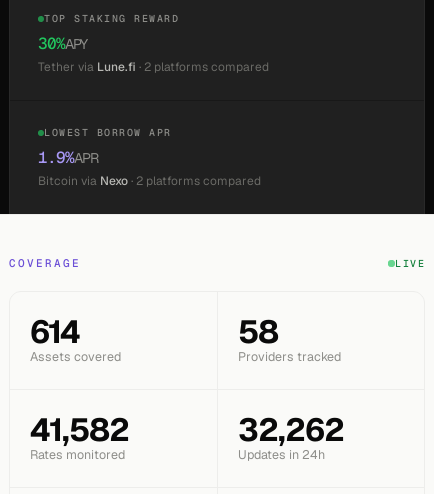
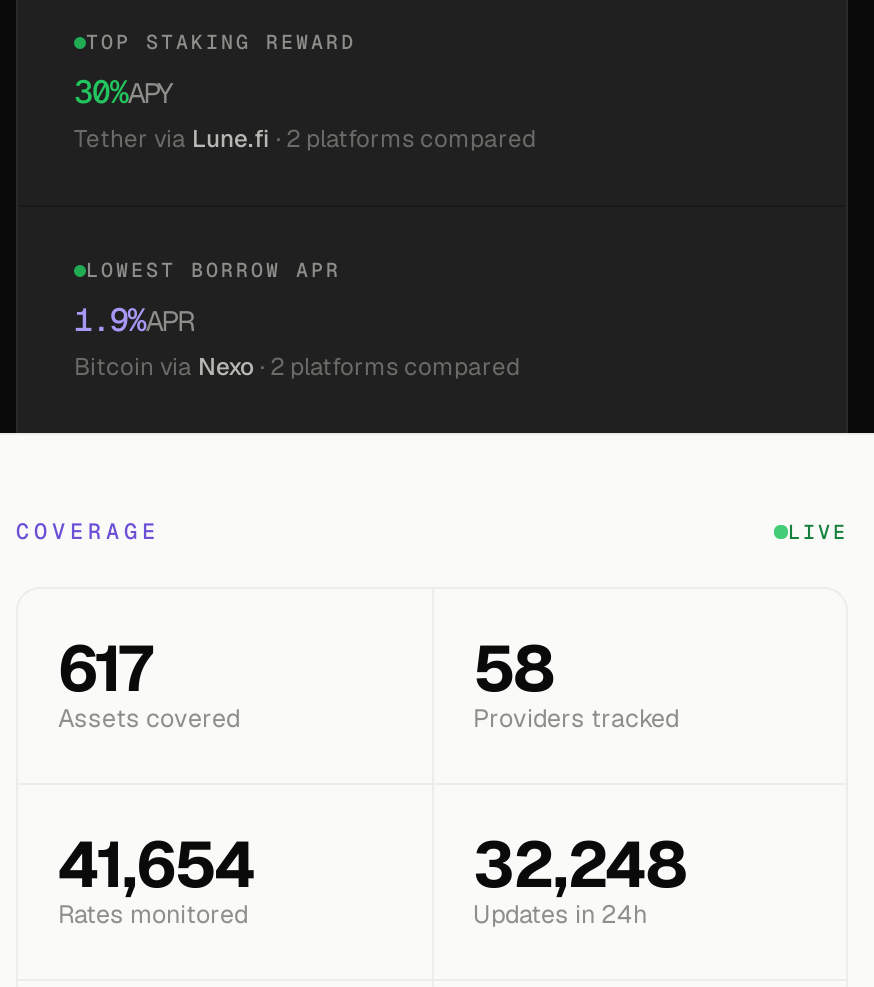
- 614
+ 617

- 41,582
+ 41,654

- 32,262
+ 32,248
